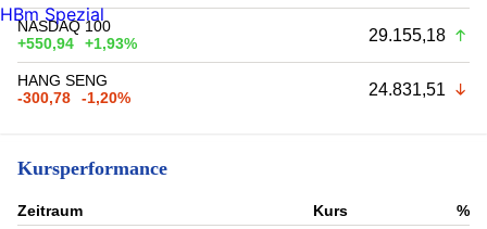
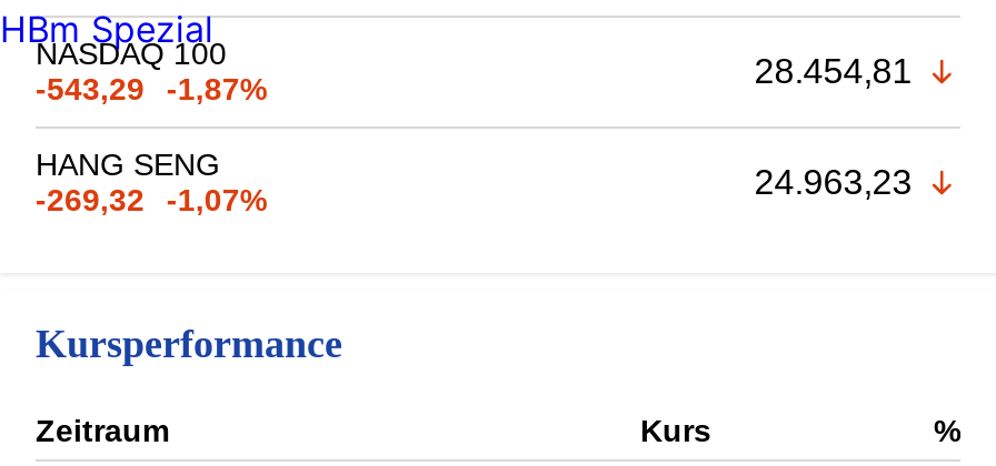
- 29.155,18
+ 28.454,81

- +550,94
+ -543,29

- +1,93%
+ -1,87%

- 24.831,51
+ 24.963,23

- -300,78
+ -269,32

- -1,20%
+ -1,07%
